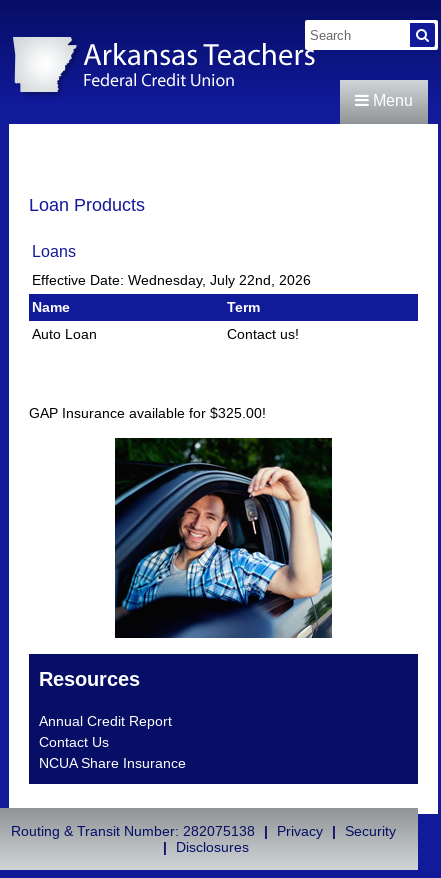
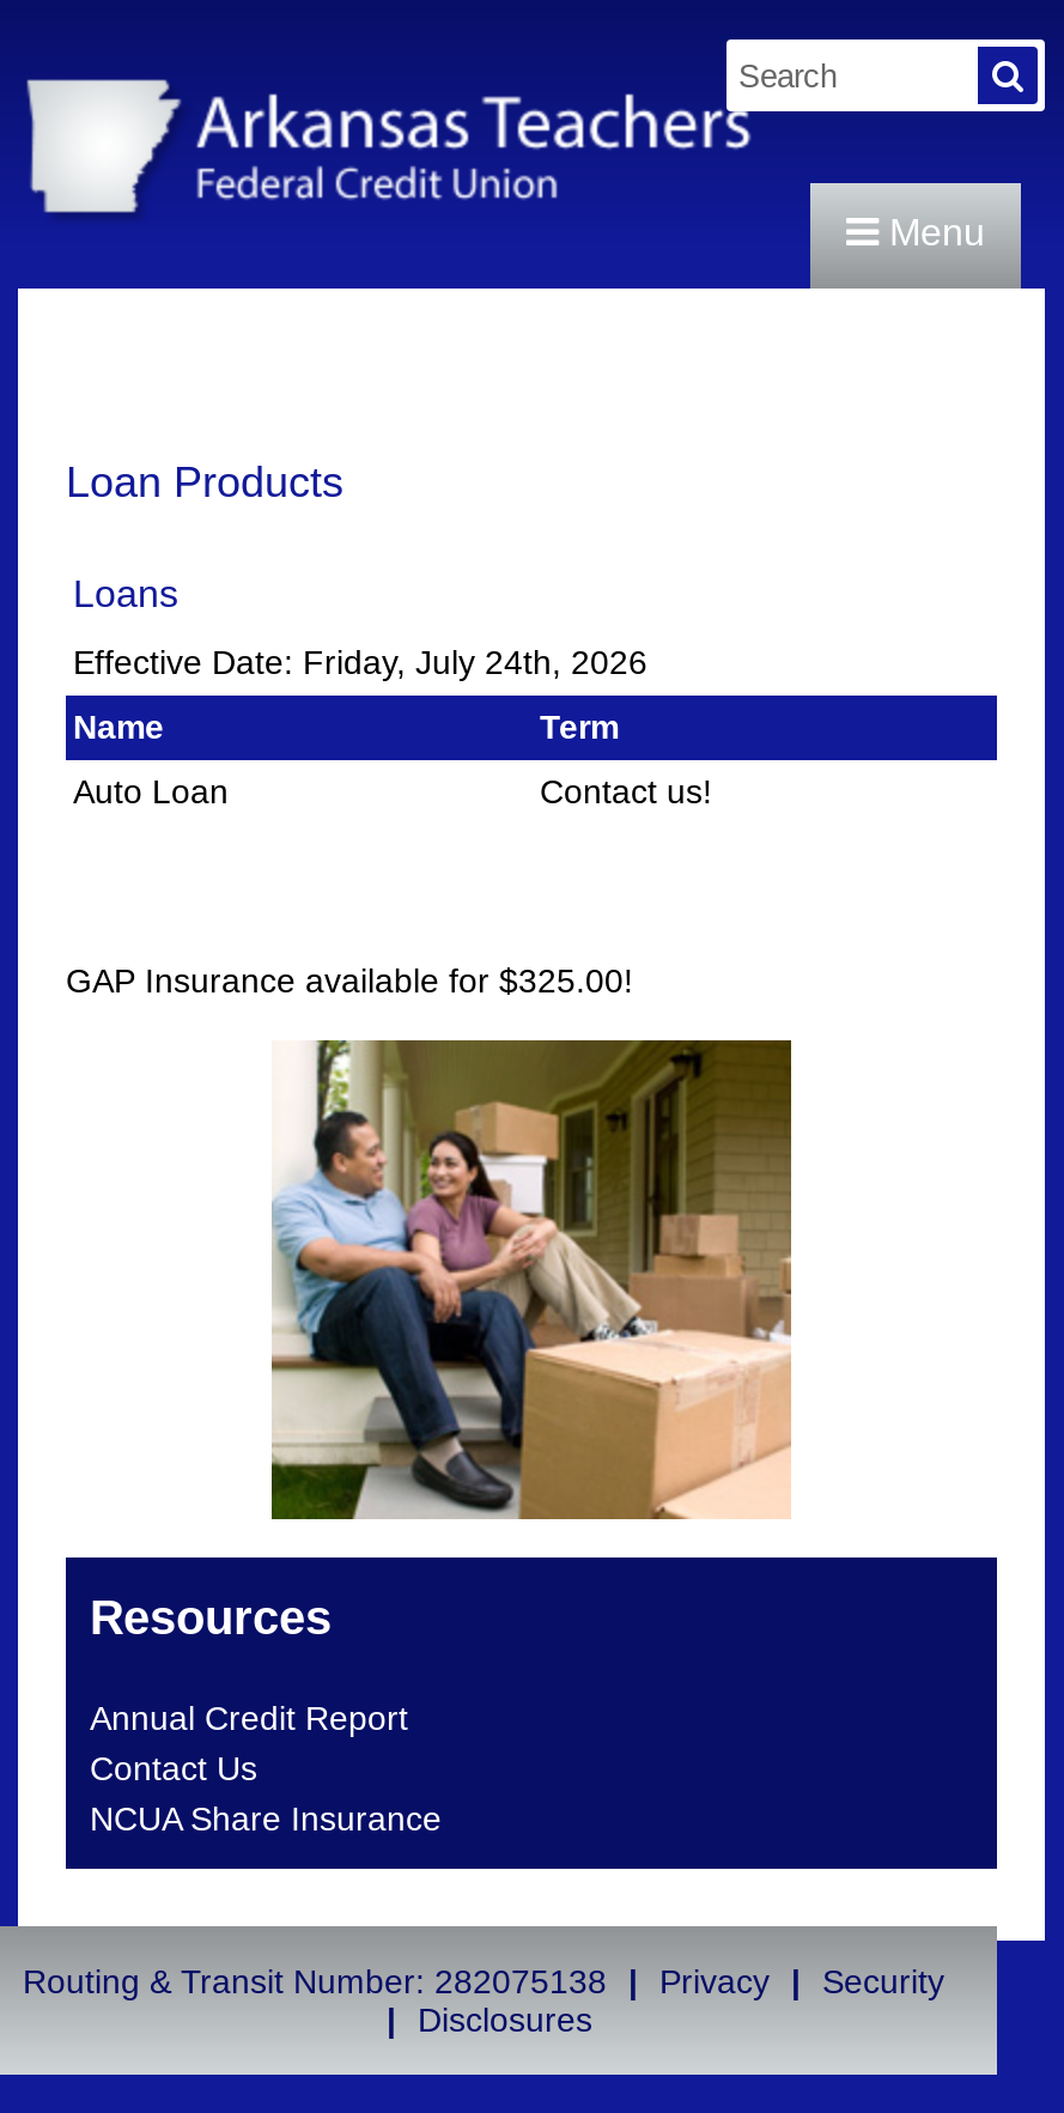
- Effective Date: Wednesday, July 22nd, 2026
+ Effective Date: Friday, July 24th, 2026

- [image]
+ [image]
